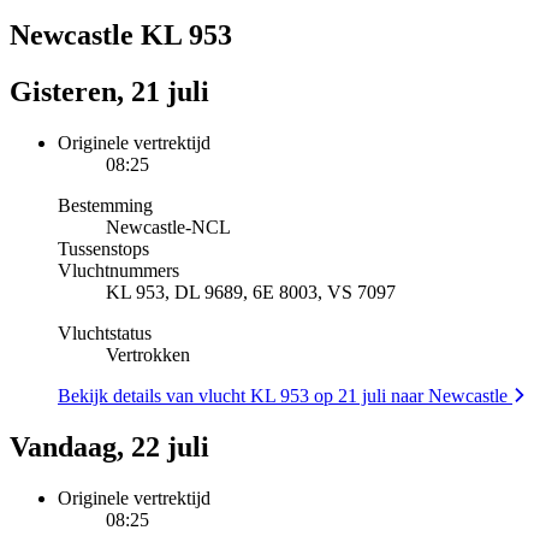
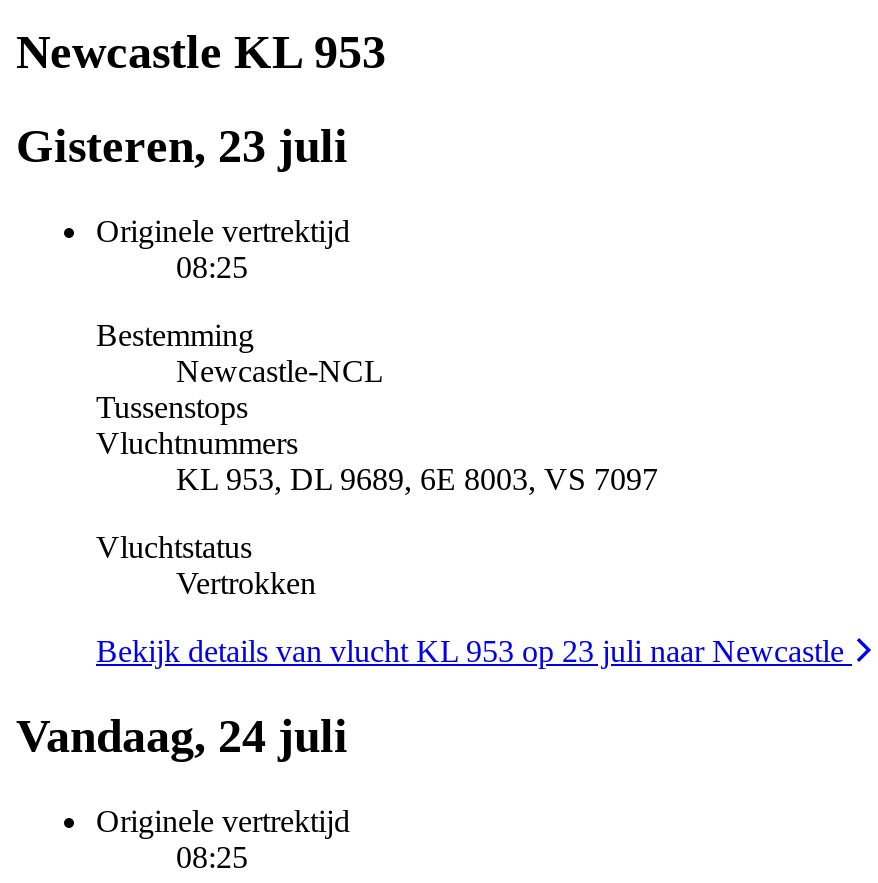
- Gisteren, 21 juli
+ Gisteren, 23 juli

- Bekijk details van vlucht KL 953 op 21 juli naar Newcastle
+ Bekijk details van vlucht KL 953 op 23 juli naar Newcastle

- Vandaag, 22 juli
+ Vandaag, 24 juli
